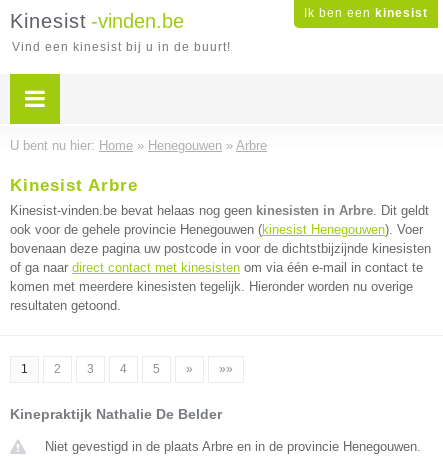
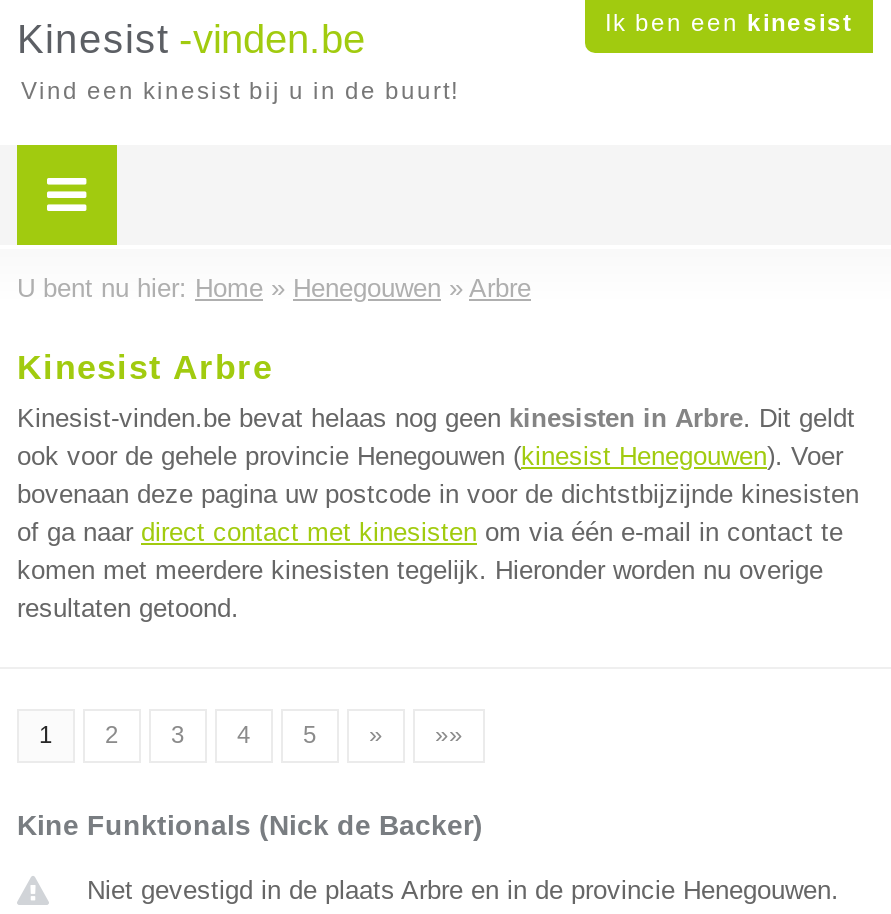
- Kinepraktijk Nathalie De Belder
+ Kine Funktionals (Nick de Backer)
